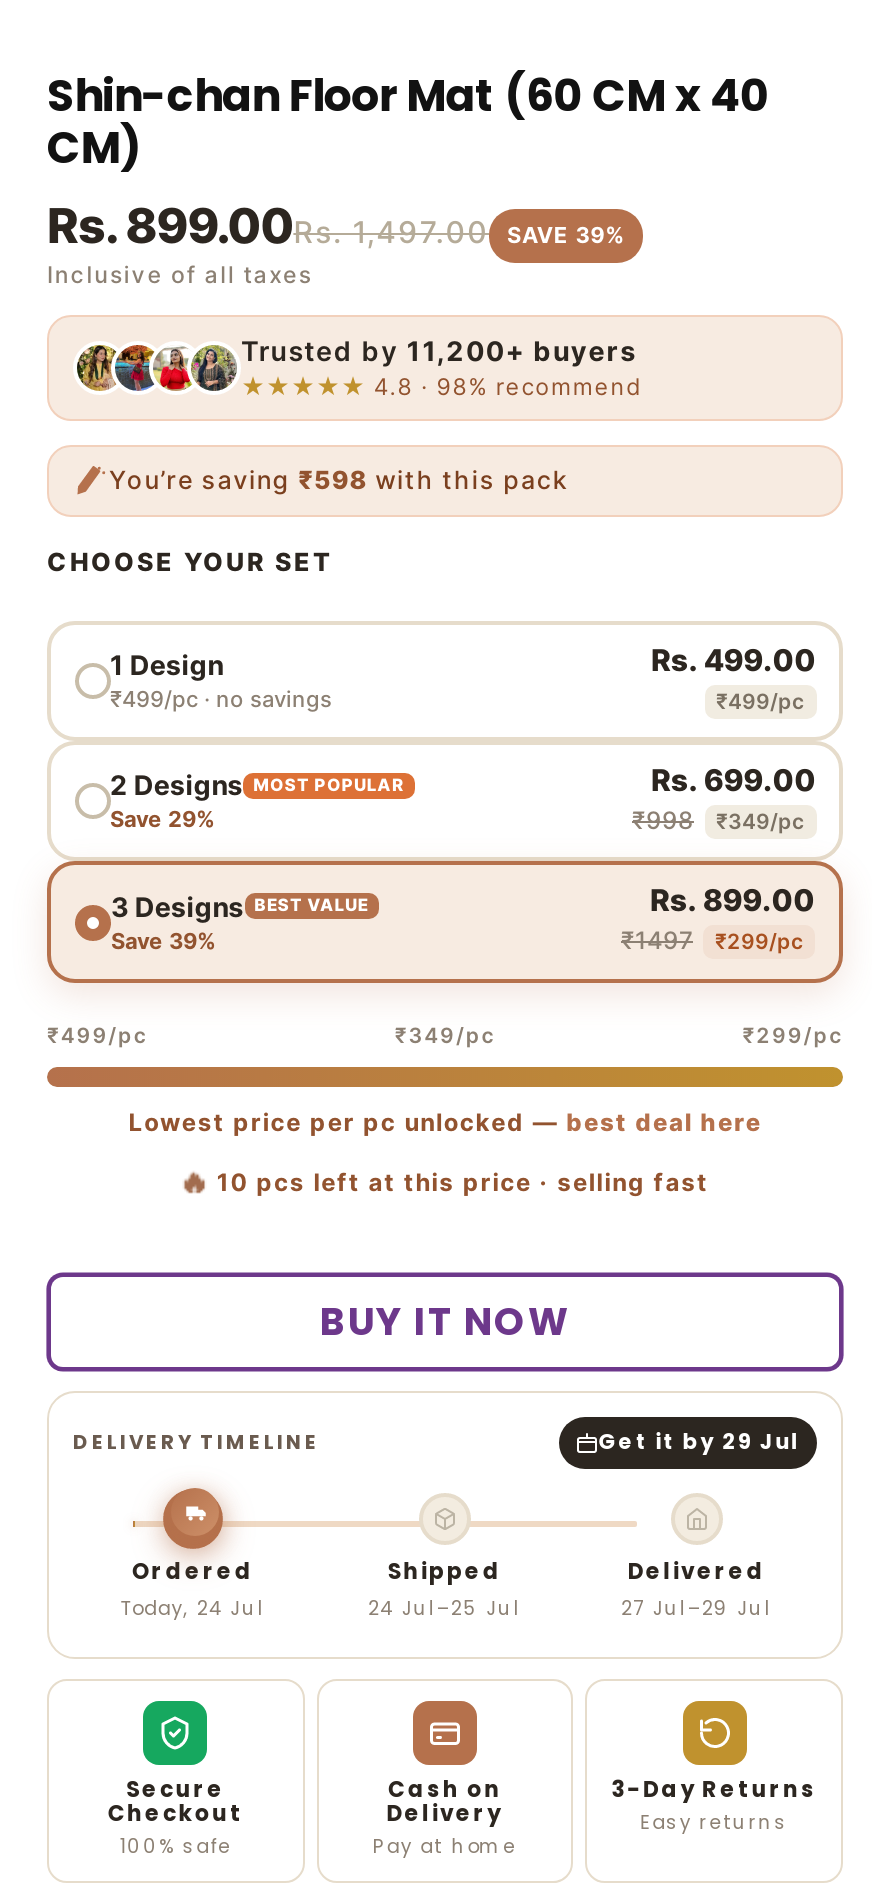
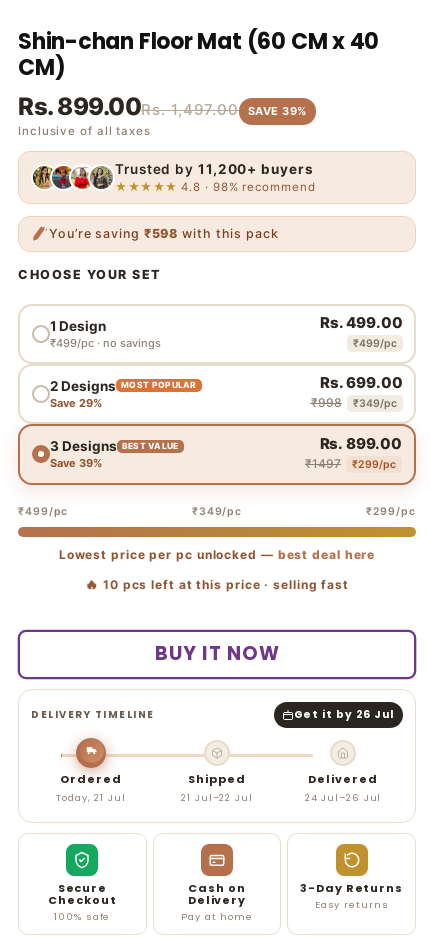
- Get it by 29 Jul
+ Get it by 26 Jul

- Today, 24 Jul
+ Today, 21 Jul

- 24 Jul–25 Jul
+ 21 Jul–22 Jul

- 27 Jul–29 Jul
+ 24 Jul–26 Jul
